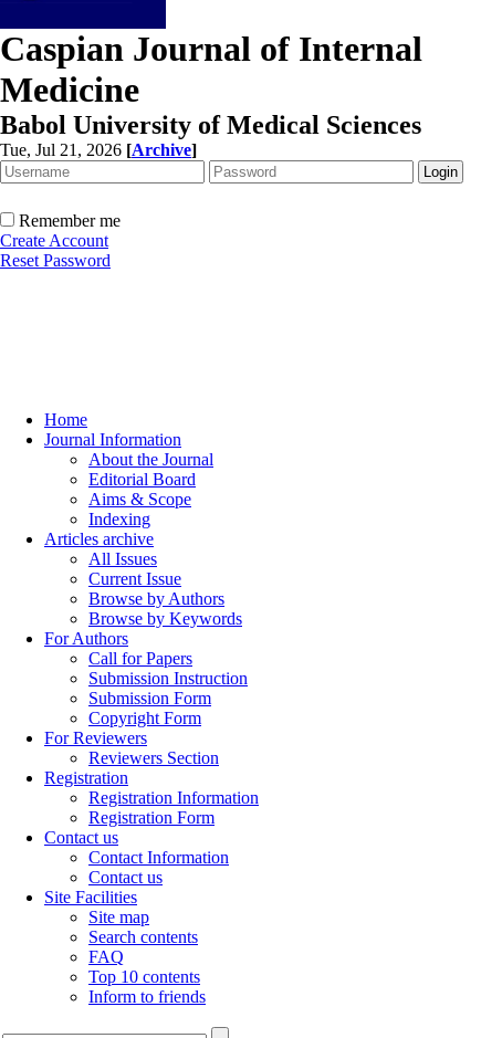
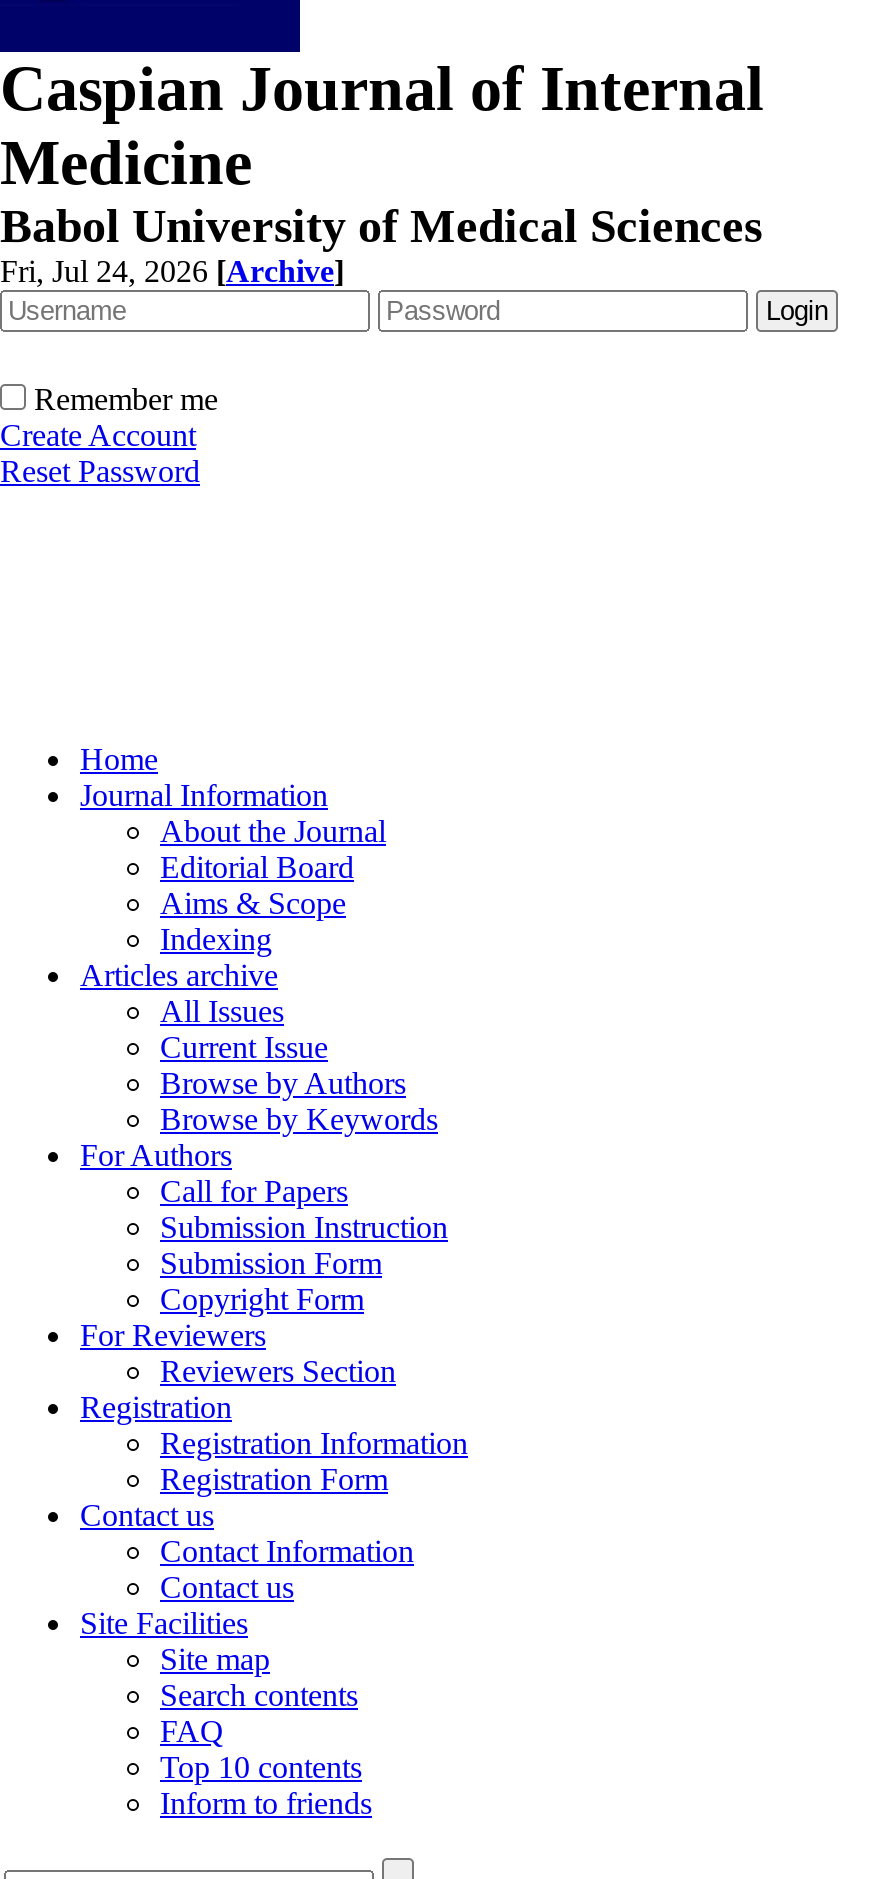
- Tue, Jul 21, 2026 [Archive]
+ Fri, Jul 24, 2026 [Archive]
